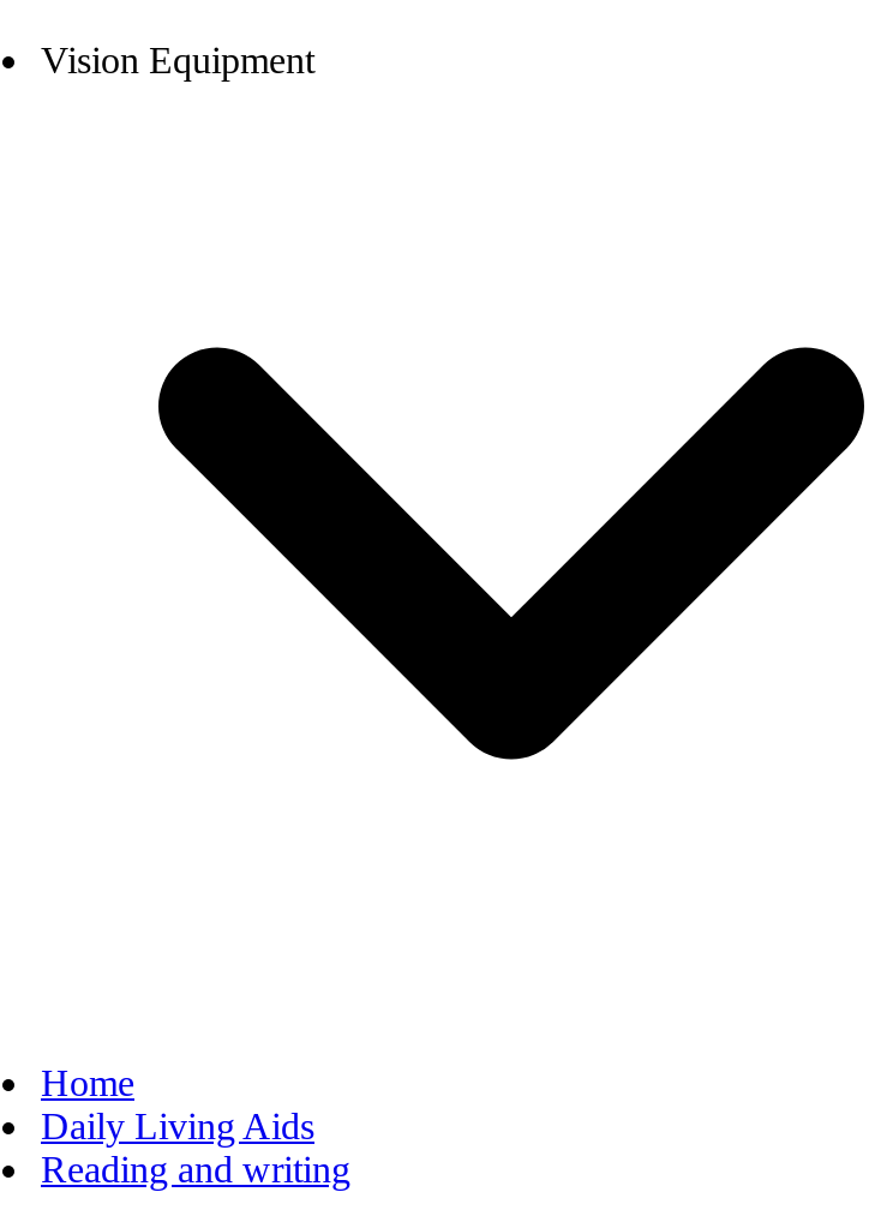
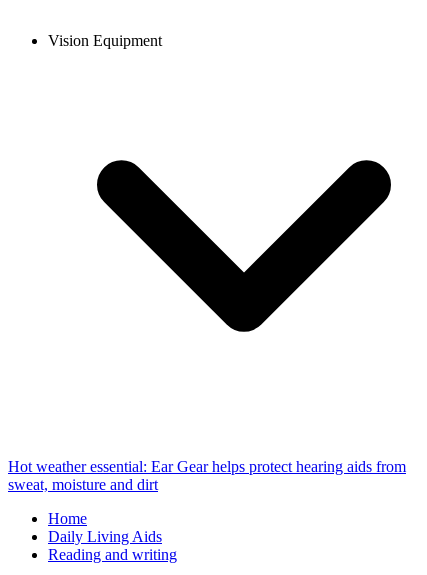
+ Hot weather essential: Ear Gear helps protect hearing aids from
+ sweat, moisture and dirt
